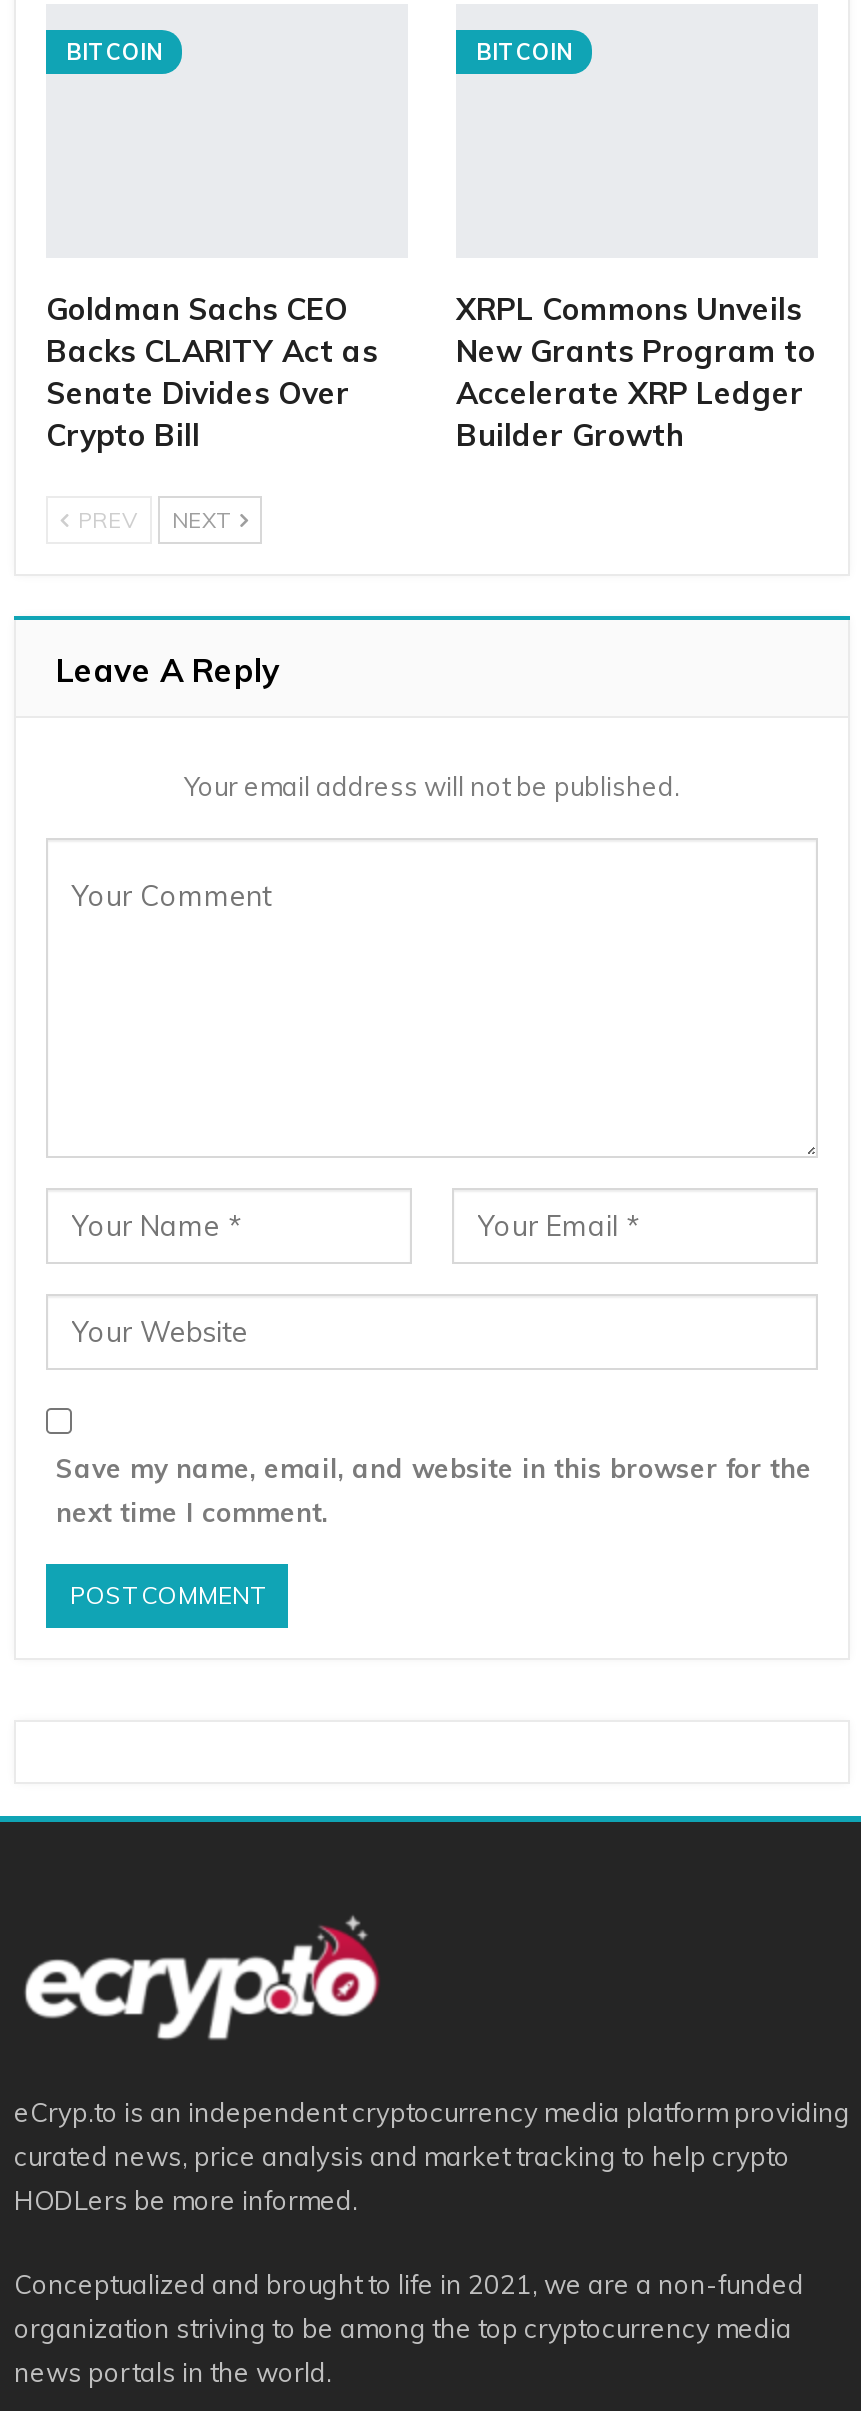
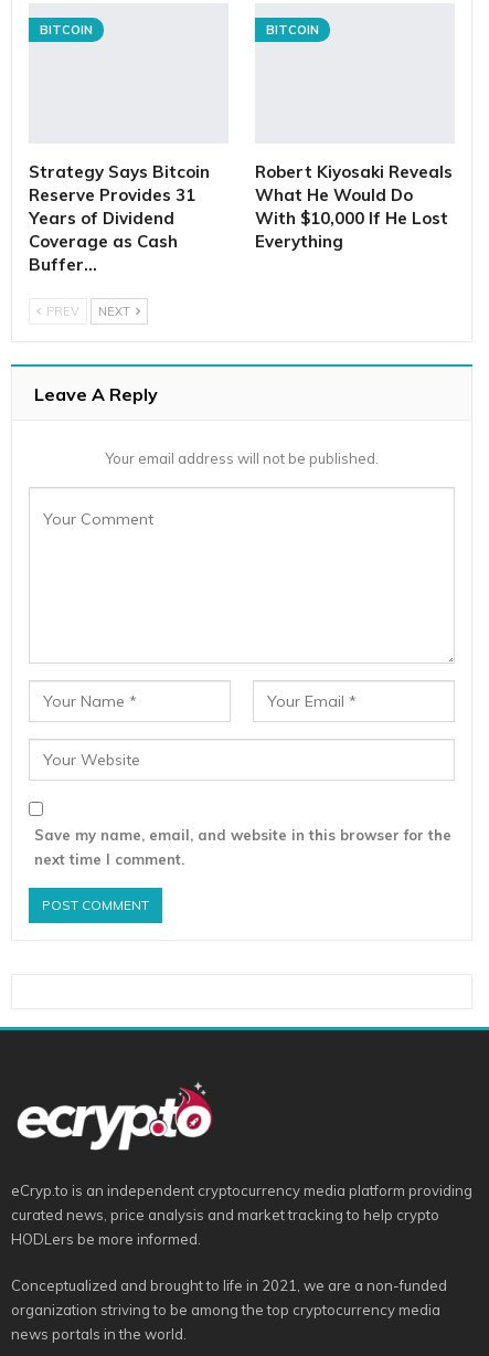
- Goldman Sachs CEO
- Backs CLARITY Act as
- Senate Divides Over
- Crypto Bill
+ Strategy Says Bitcoin
+ Reserve Provides 31
+ Years of Dividend
+ Coverage as Cash
+ Buffer…

- XRPL Commons Unveils
- New Grants Program to
- Accelerate XRP Ledger
- Builder Growth
+ Robert Kiyosaki Reveals
+ What He Would Do
+ With $10,000 If He Lost
+ Everything
